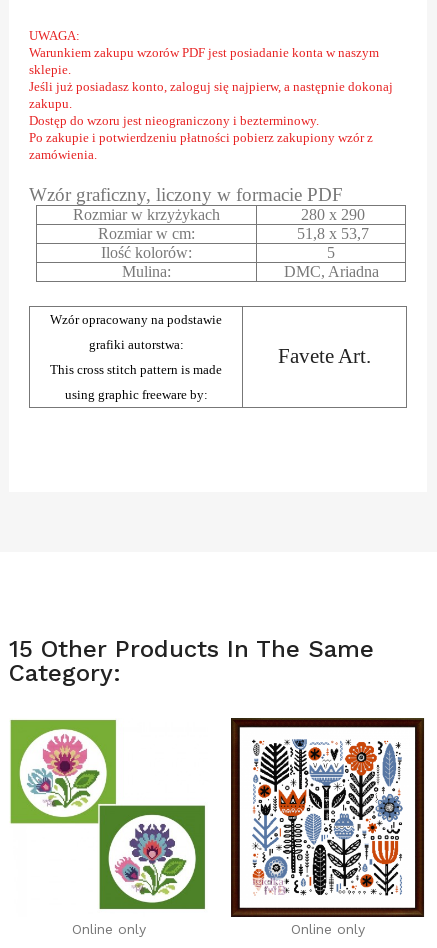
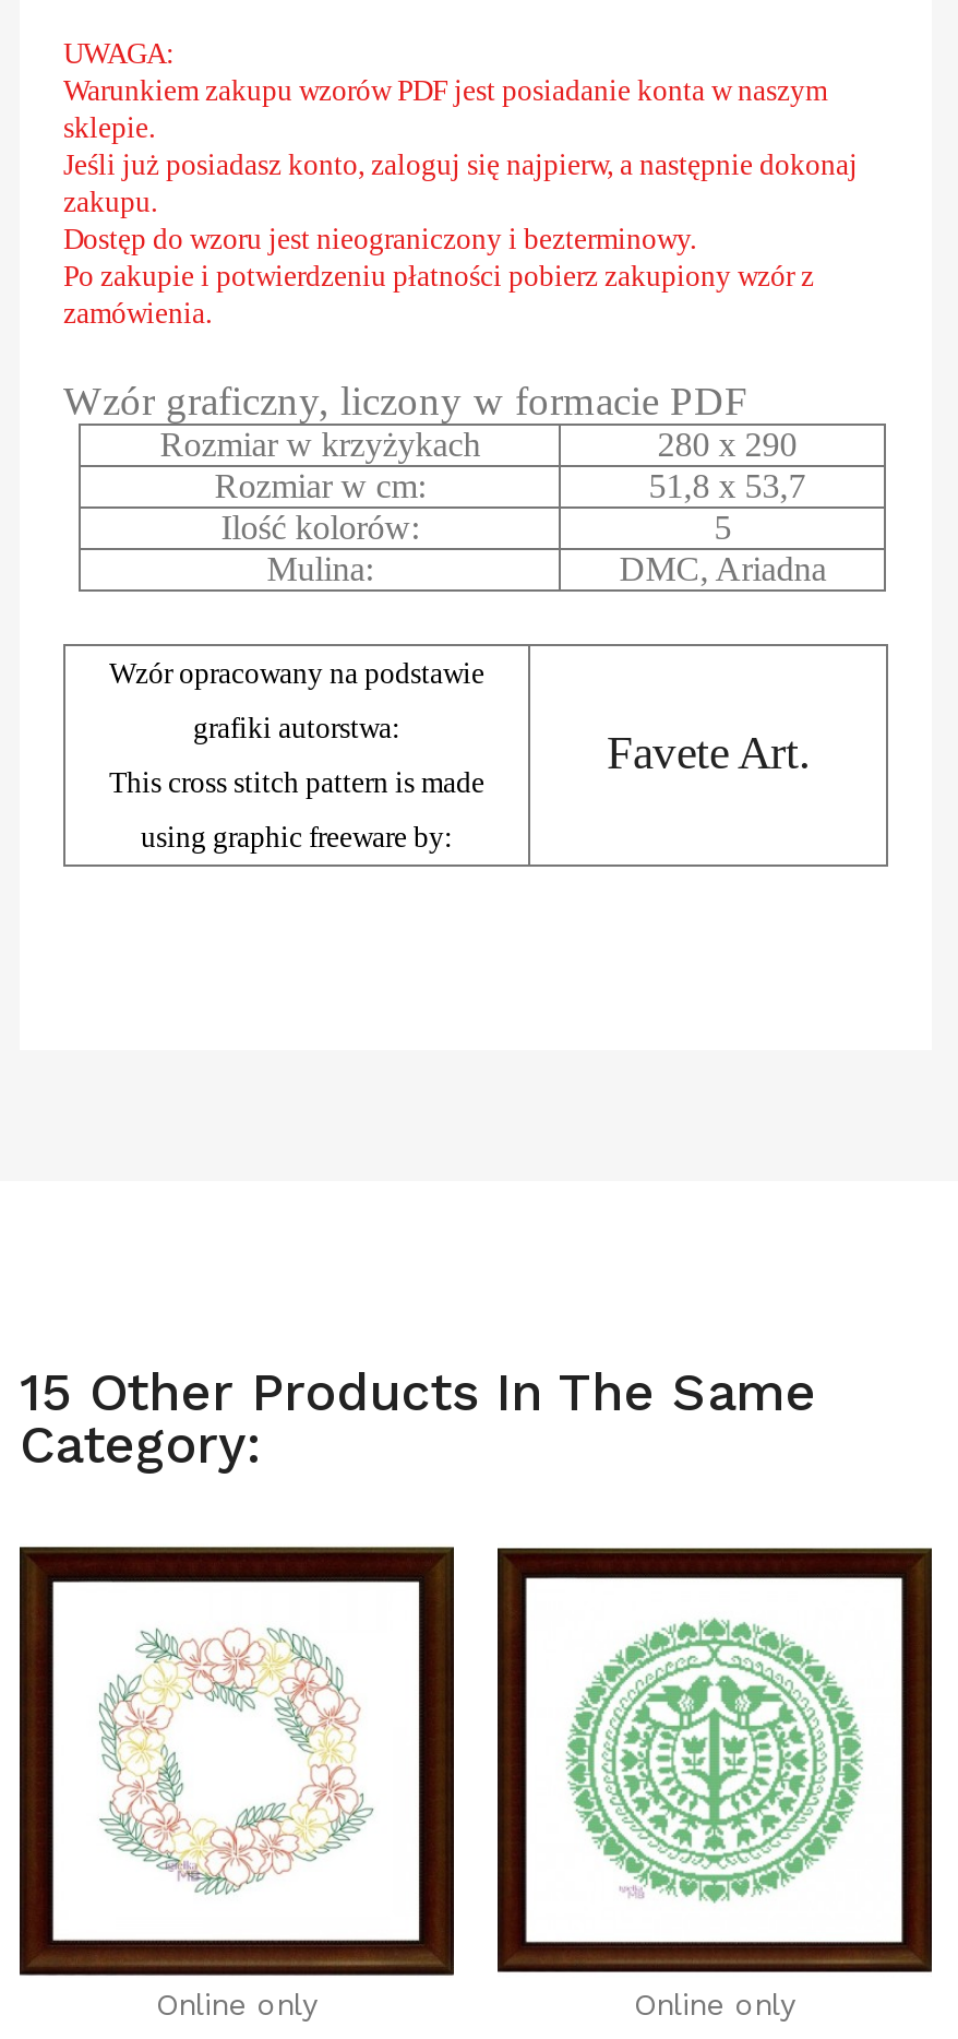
- [image]
+ [image]

- [image]
+ [image]
